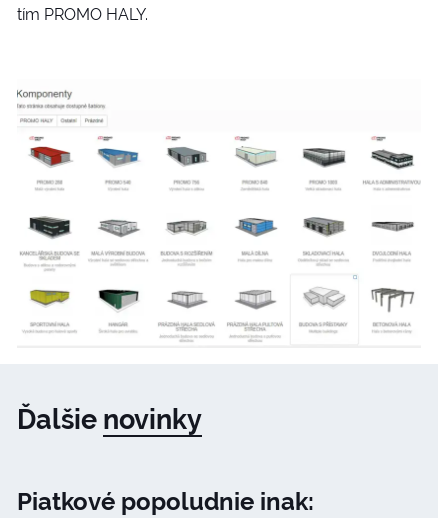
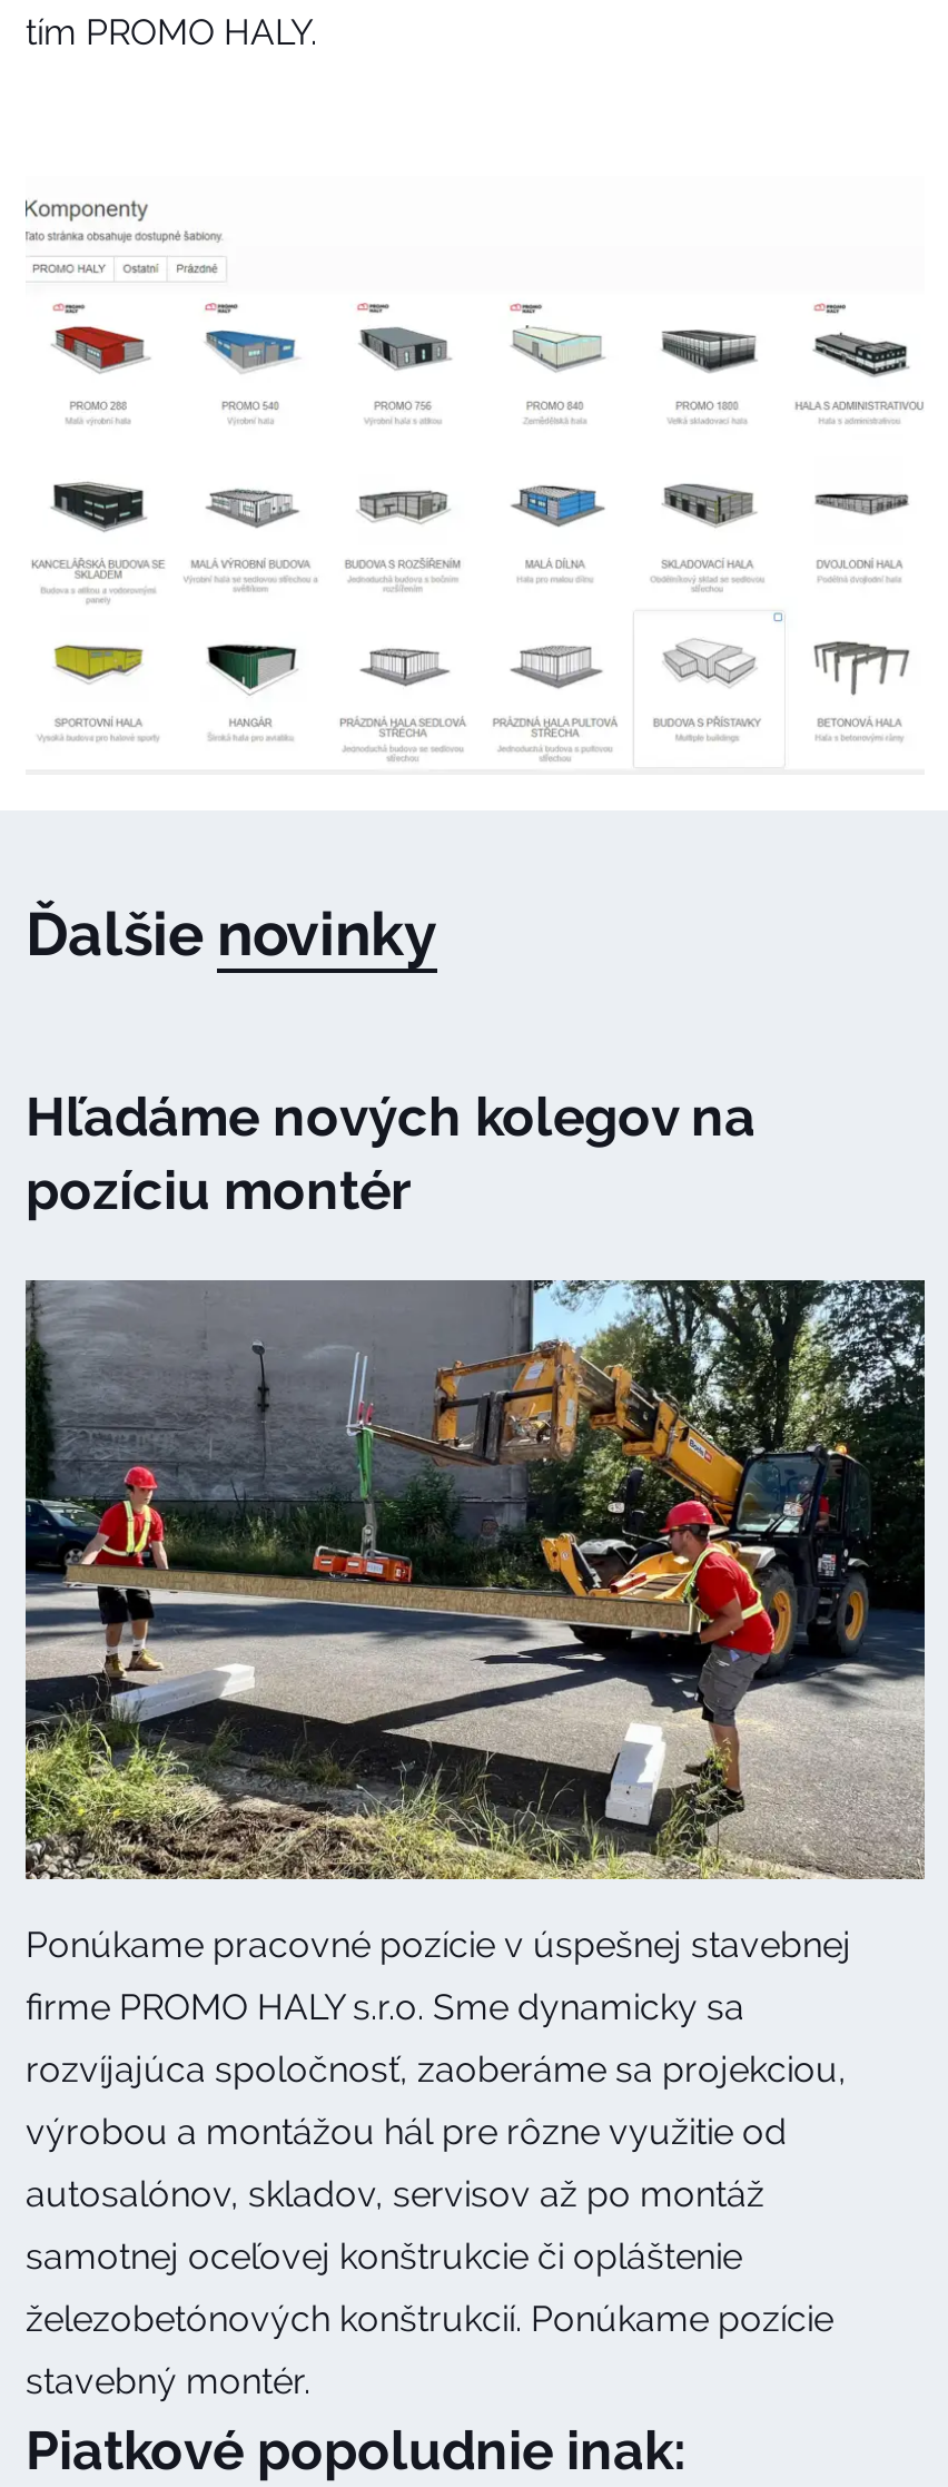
+ [image]
+ Ponúkame pracovné pozície v úspešnej stavebnej
+ firme PROMO HALY s.r.o. Sme dynamicky sa
+ rozvíjajúca spoločnosť, zaoberáme sa projekciou,
+ výrobou a montážou hál pre rôzne využitie od
+ autosalónov, skladov, servisov až po montáž
+ samotnej oceľovej konštrukcie či opláštenie
+ železobetónových konštrukcií. Ponúkame pozície
+ stavebný montér.

+ Hľadáme nových kolegov na
+ pozíciu montér
